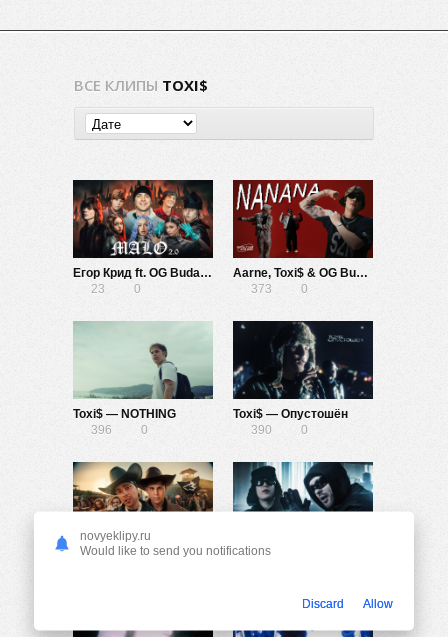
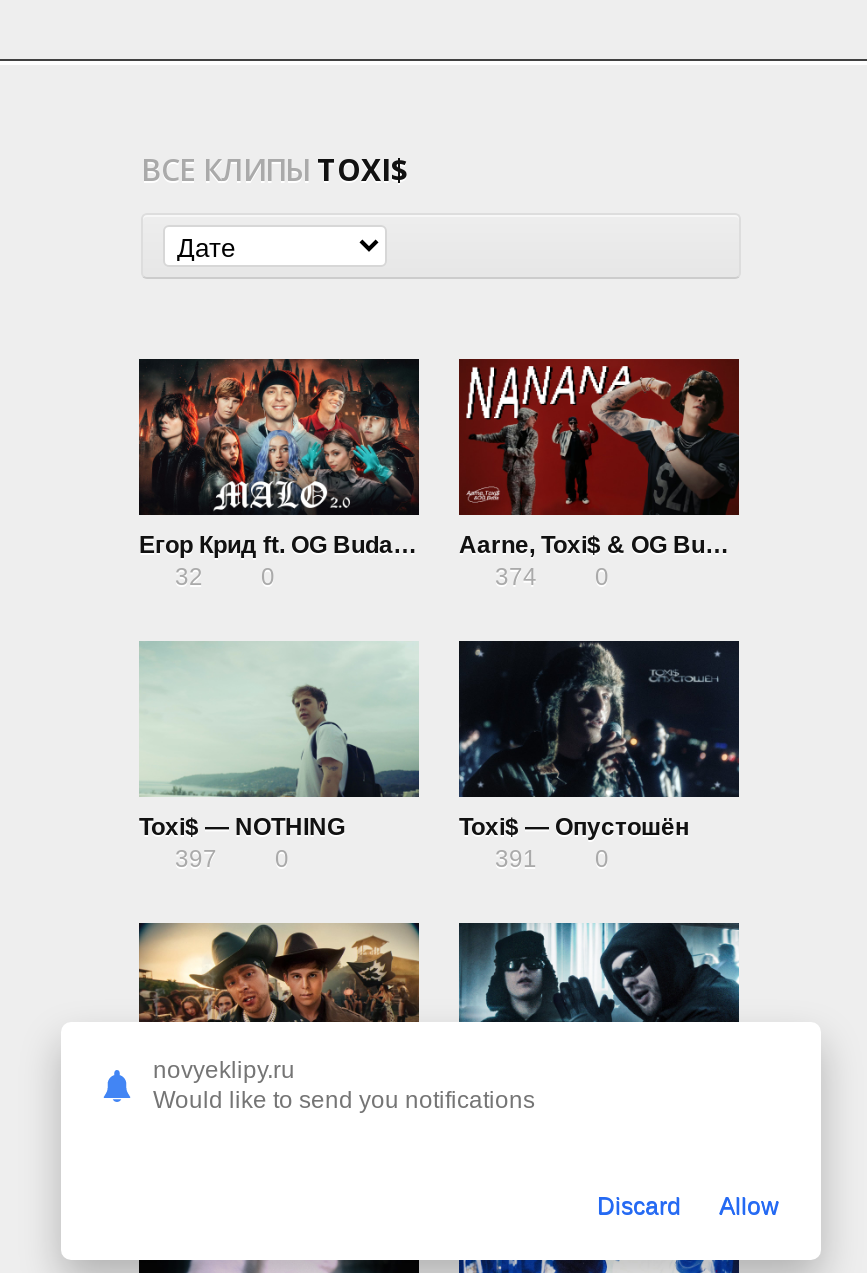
- 23
+ 32

- 373
+ 374

- 396
+ 397

- 390
+ 391
